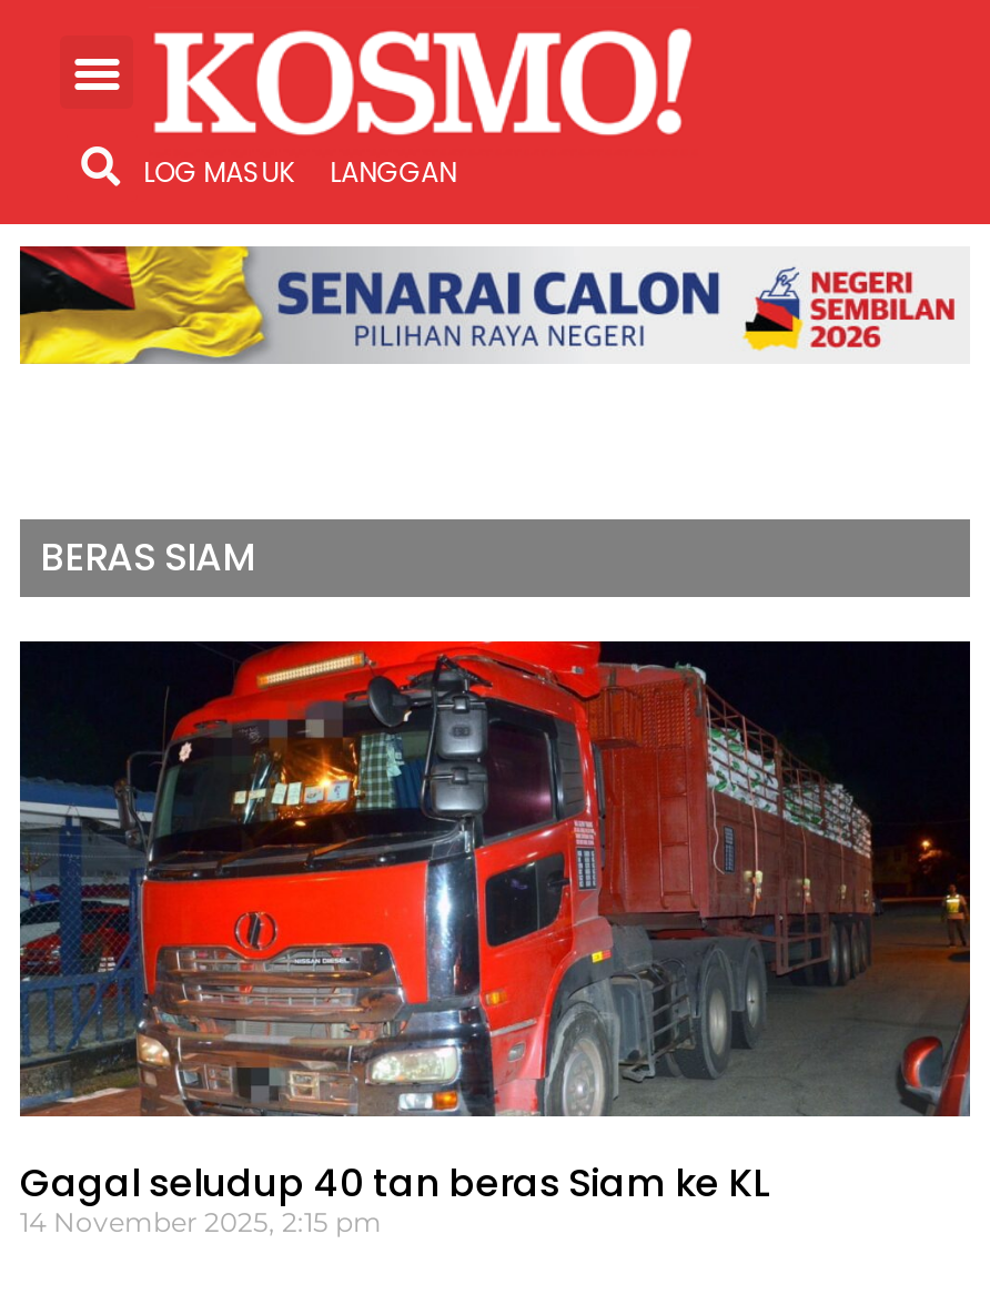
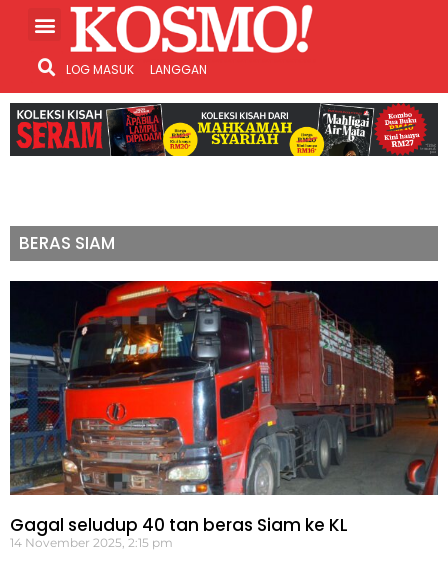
- [image]
+ [image]
